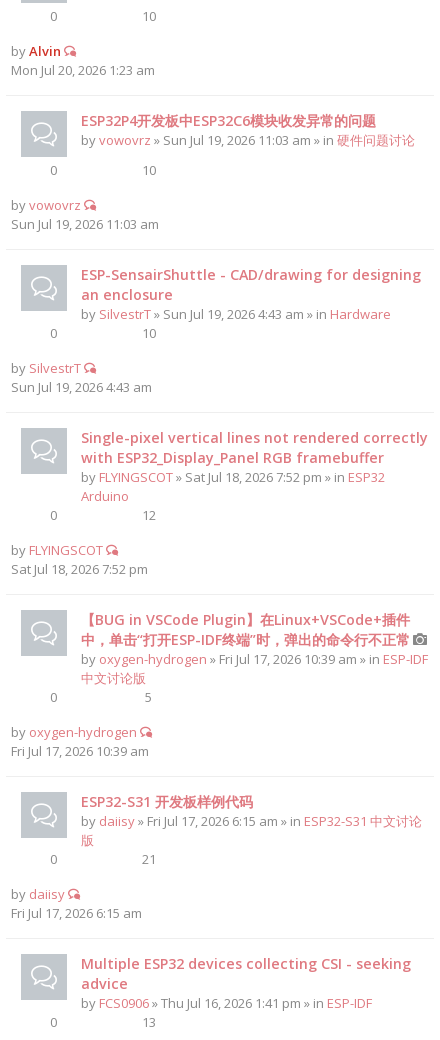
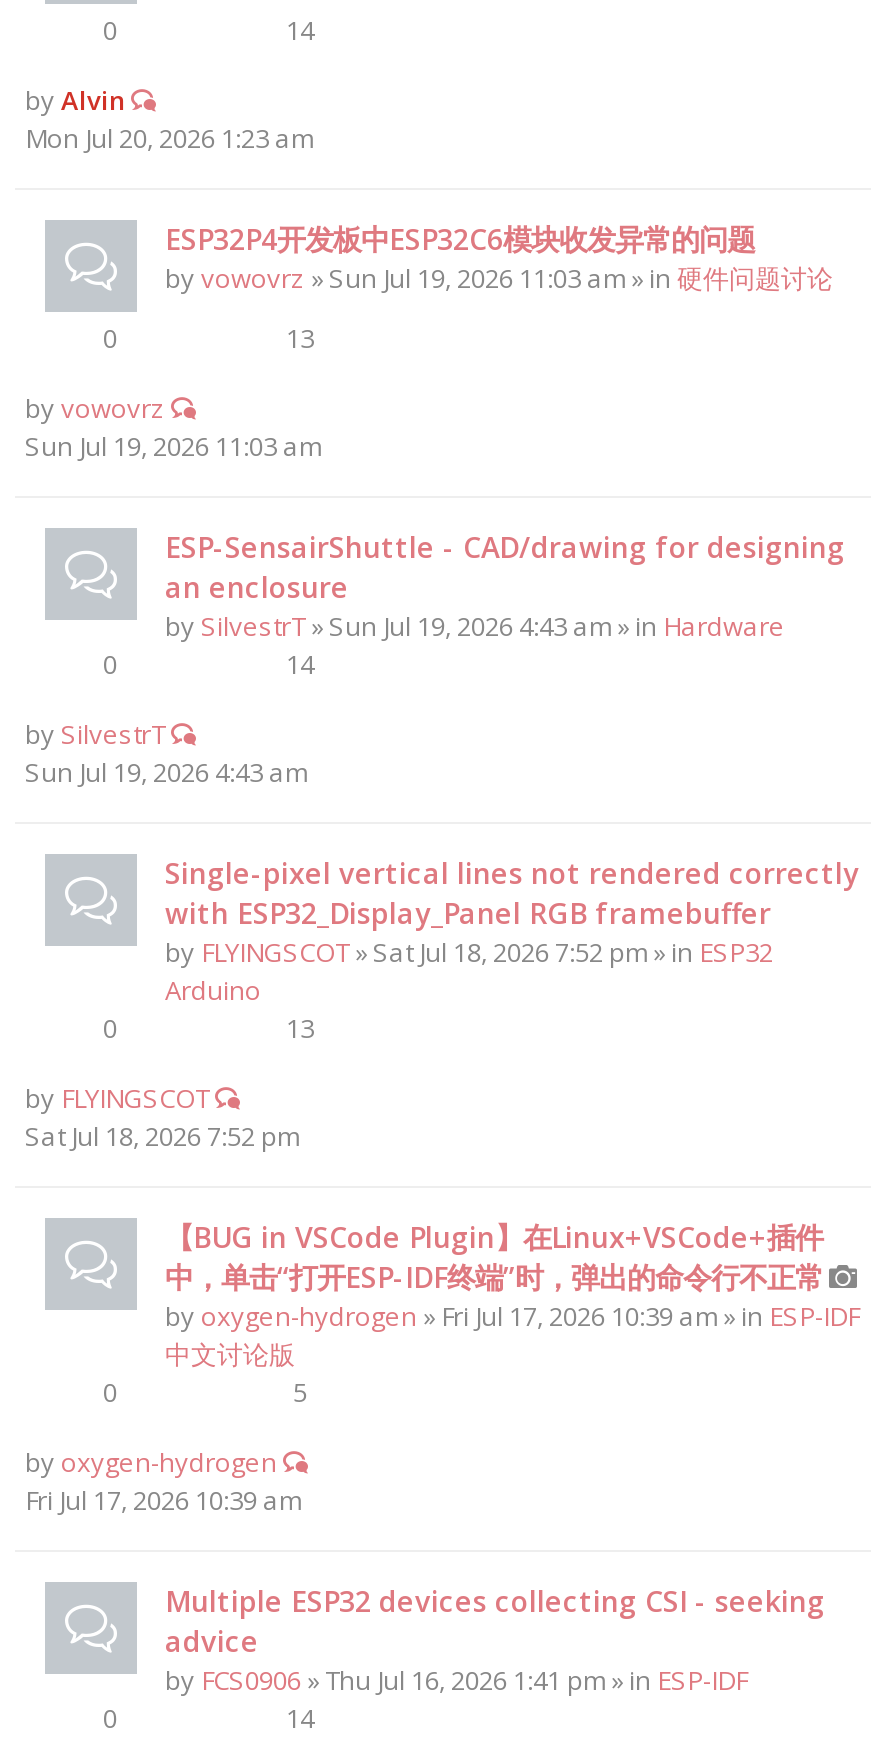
- 10
+ 14

- 10
+ 13

- 10
+ 14

- 12
+ 13

- ESP32-S31 开发板样例代码
- by daiisy» Fri Jul 17, 2026 6:15 am » in ESP32-S31 中文讨论
- 版
- 0
- 21
- by daiisy
- Fri Jul 17, 2026 6:15 am

- 13
+ 14
